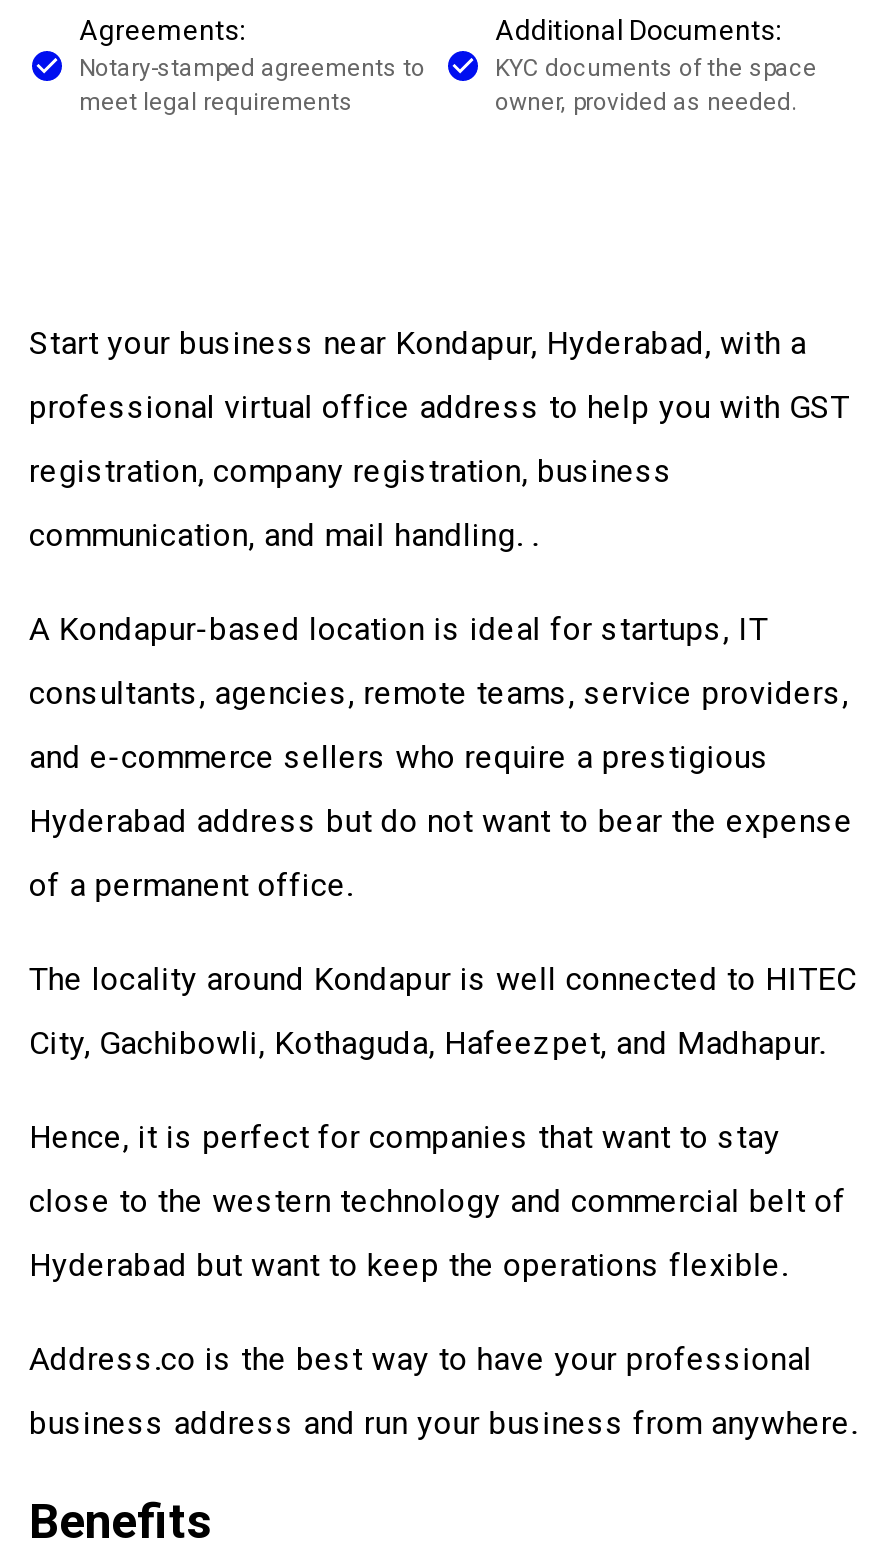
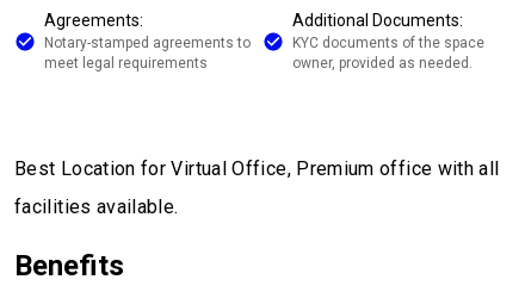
- Start your business near Kondapur, Hyderabad, with a
- professional virtual office address to help you with GST
- registration, company registration, business
- communication, and mail handling. .
- A Kondapur-based location is ideal for startups, IT
- consultants, agencies, remote teams, service providers,
- and e-commerce sellers who require a prestigious
- Hyderabad address but do not want to bear the expense
- of a permanent office.
- The locality around Kondapur is well connected to HITEC
- City, Gachibowli, Kothaguda, Hafeezpet, and Madhapur.
- Hence, it is perfect for companies that want to stay
- close to the western technology and commercial belt of
- Hyderabad but want to keep the operations flexible.
- Address.co is the best way to have your professional
- business address and run your business from anywhere.
+ Best Location for Virtual Office, Premium office with all
+ facilities available.
